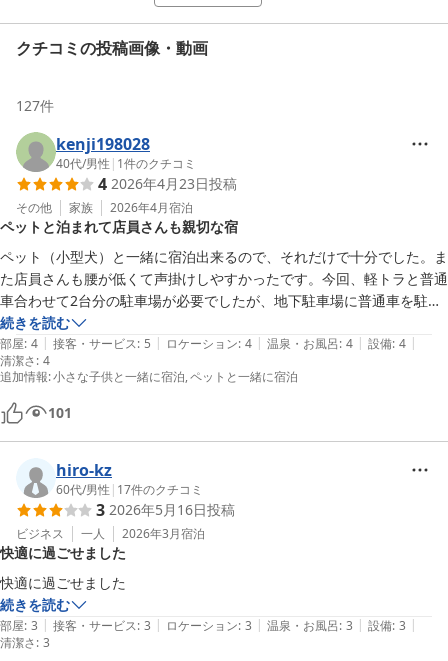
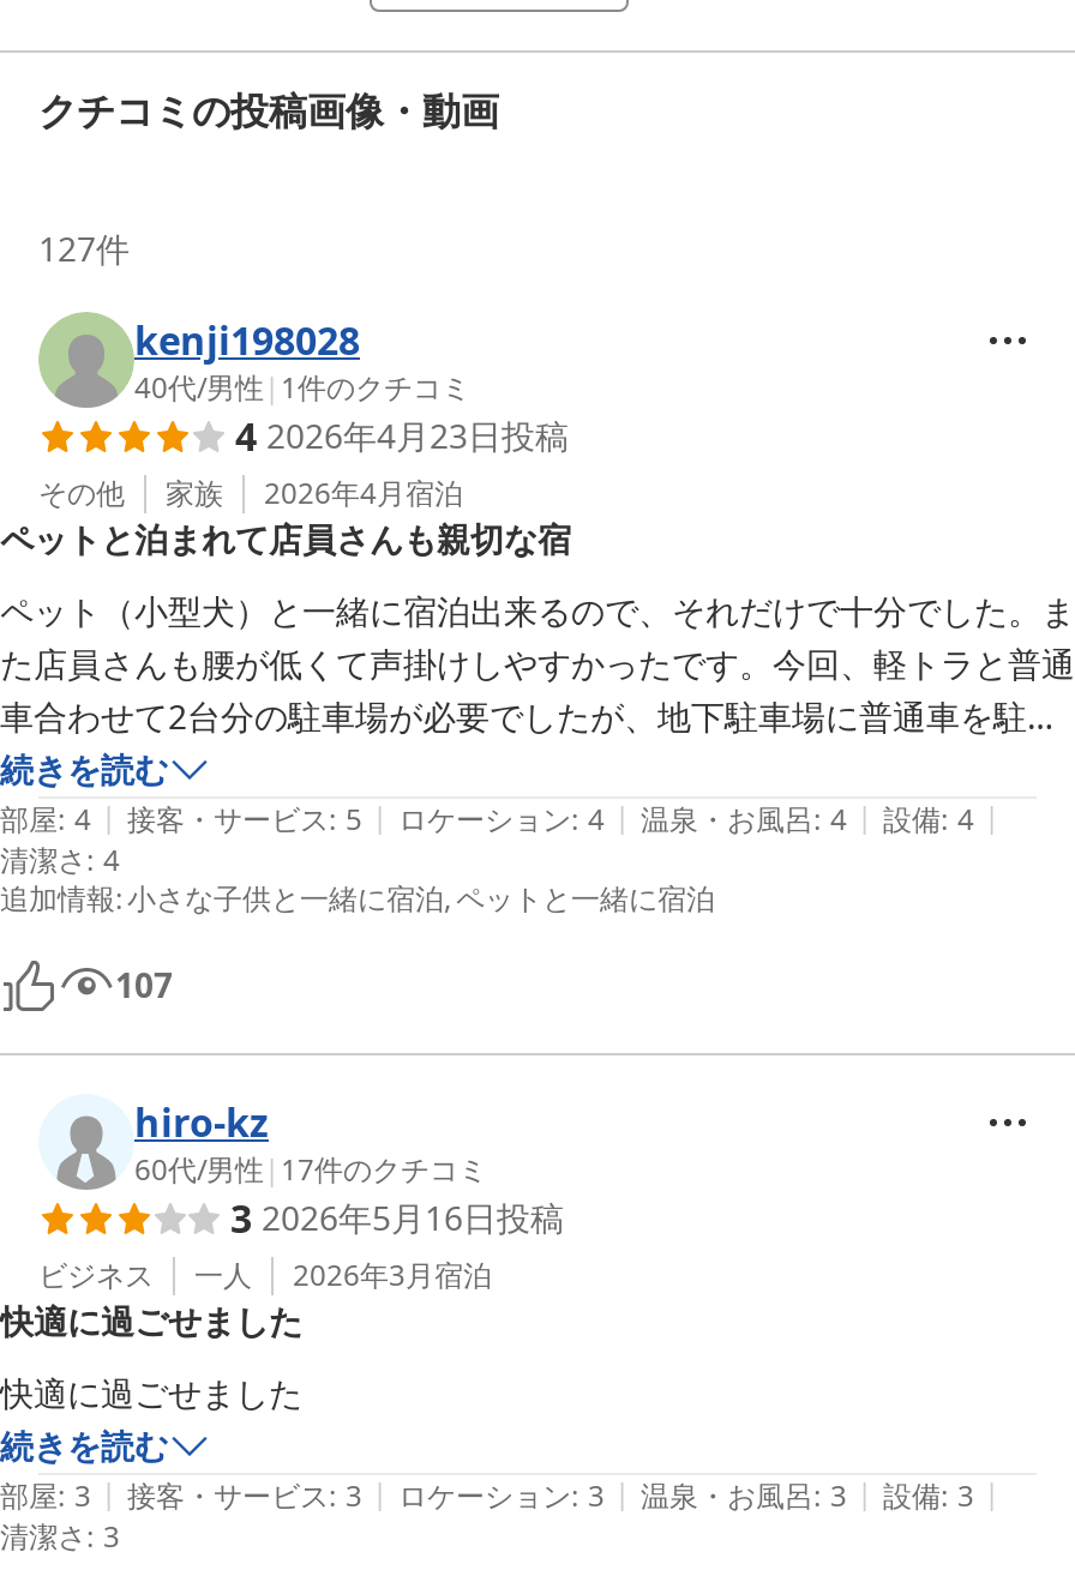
- 101
+ 107
